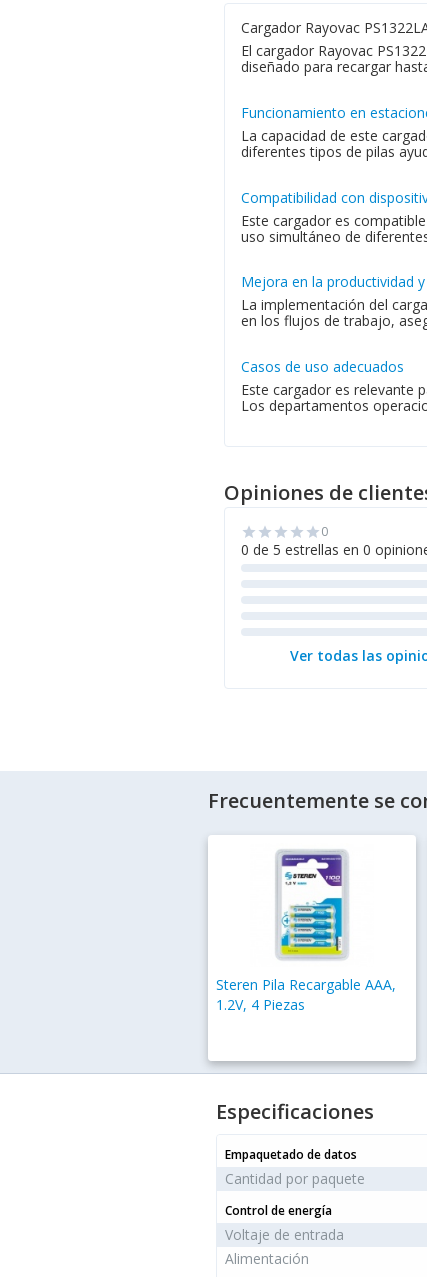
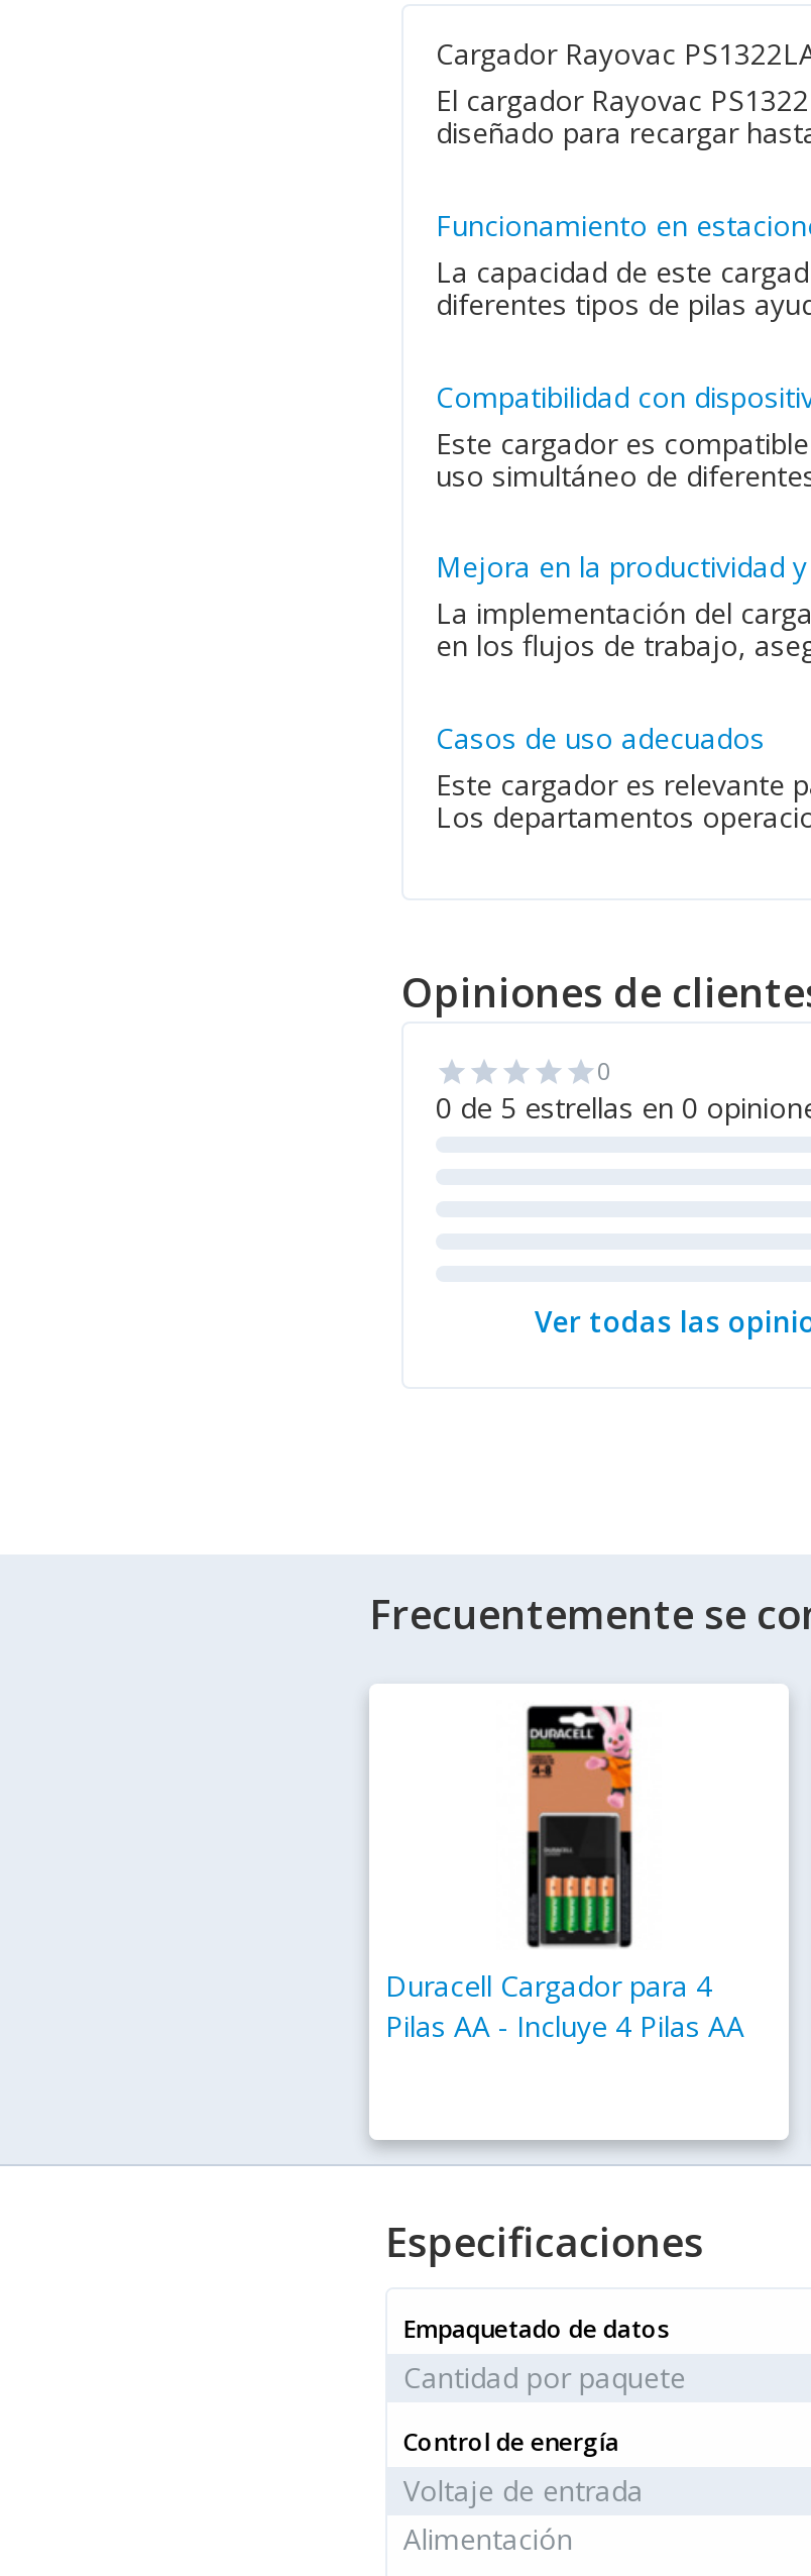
- [image]
- Steren Pila Recargable AAA,
- 1.2V, 4 Piezas
+ [image]
+ Duracell Cargador para 4
+ Pilas AA - Incluye 4 Pilas AA
